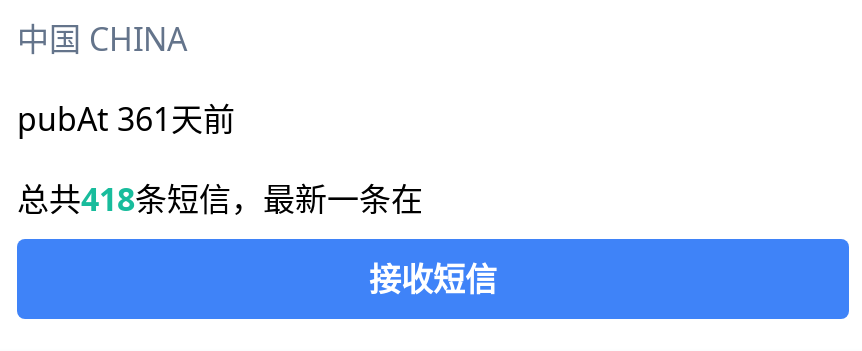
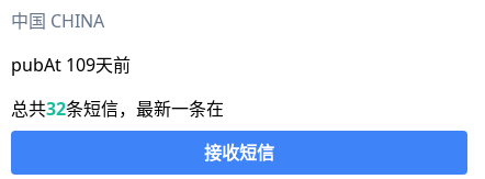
- pubAt 361天前
+ pubAt 109天前

- 总共418条短信，最新一条在
+ 总共32条短信，最新一条在
